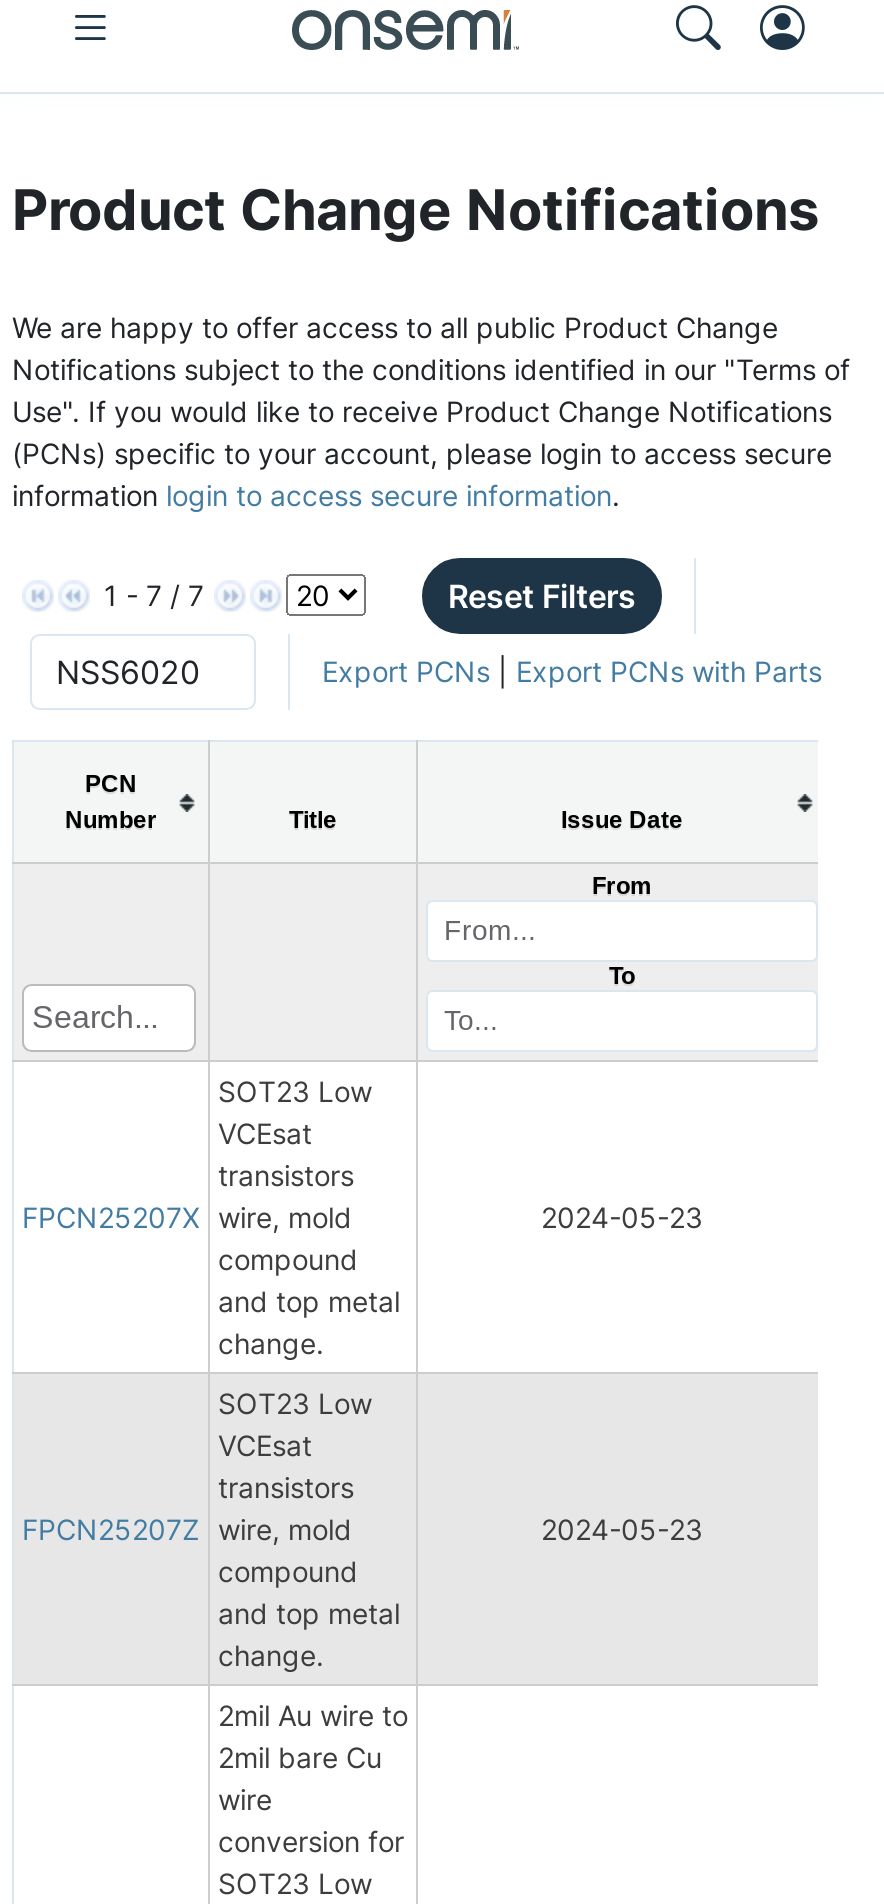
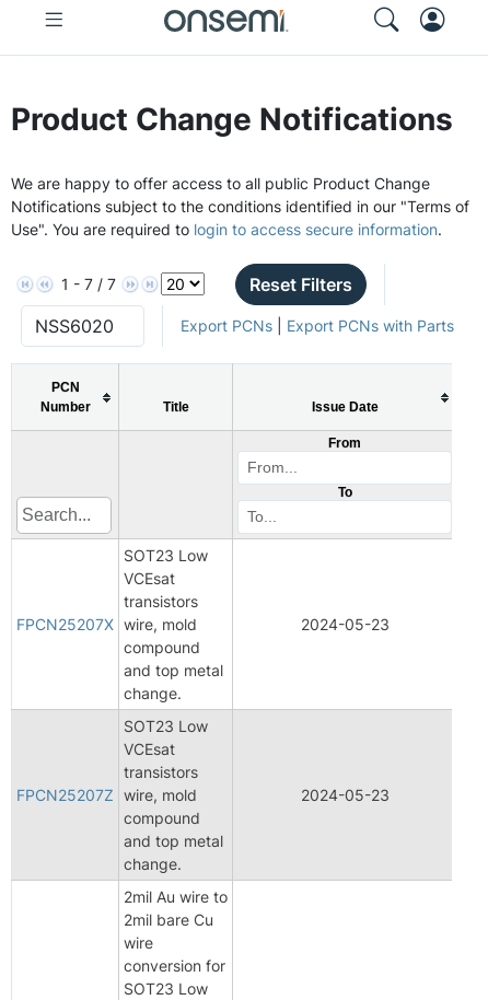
- Use". If you would like to receive Product Change Notifications
- (PCNs) specific to your account, please login to access secure
- information login to access secure information.
+ Use". You are required to login to access secure information.
